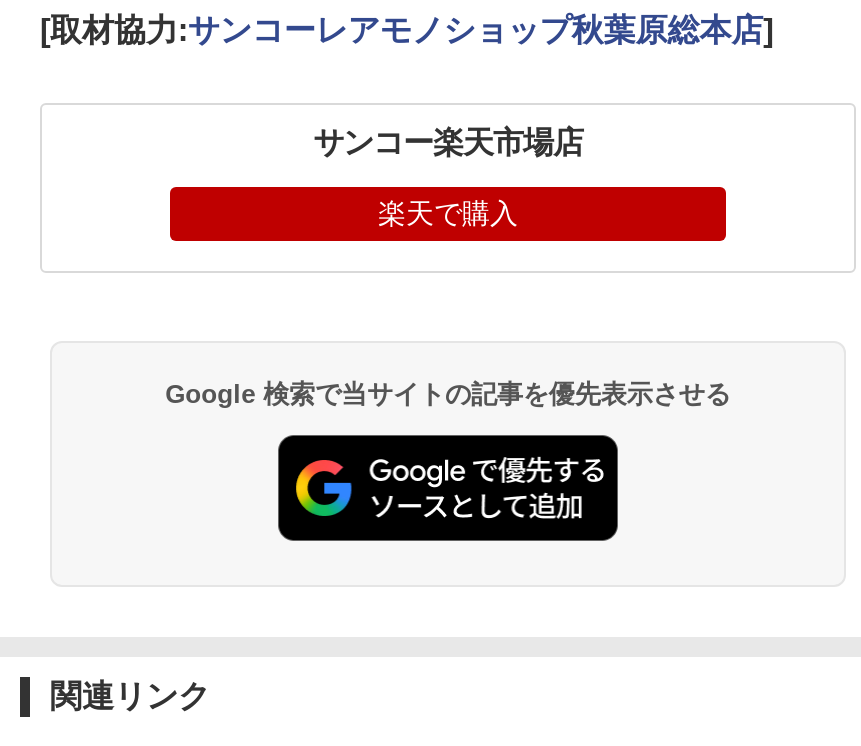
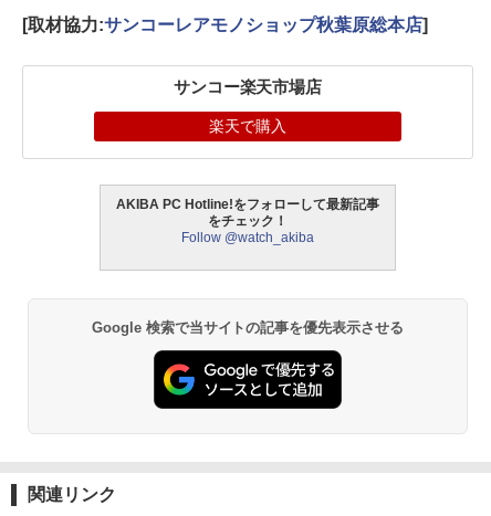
+ AKIBA PC Hotline!をフォローして最新記事
+ をチェック！
+ Follow @watch_akiba
